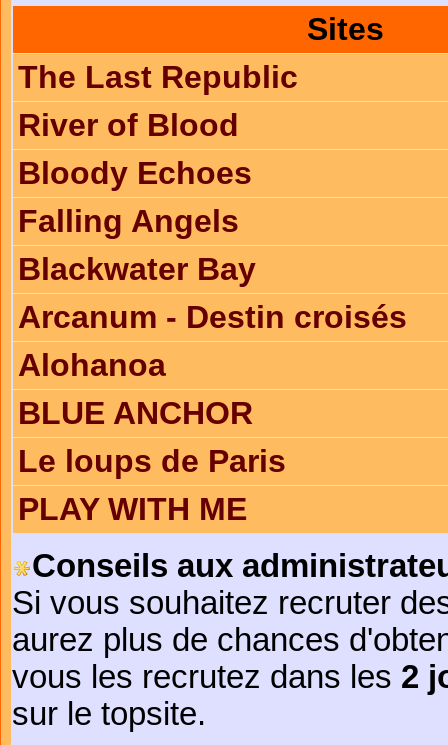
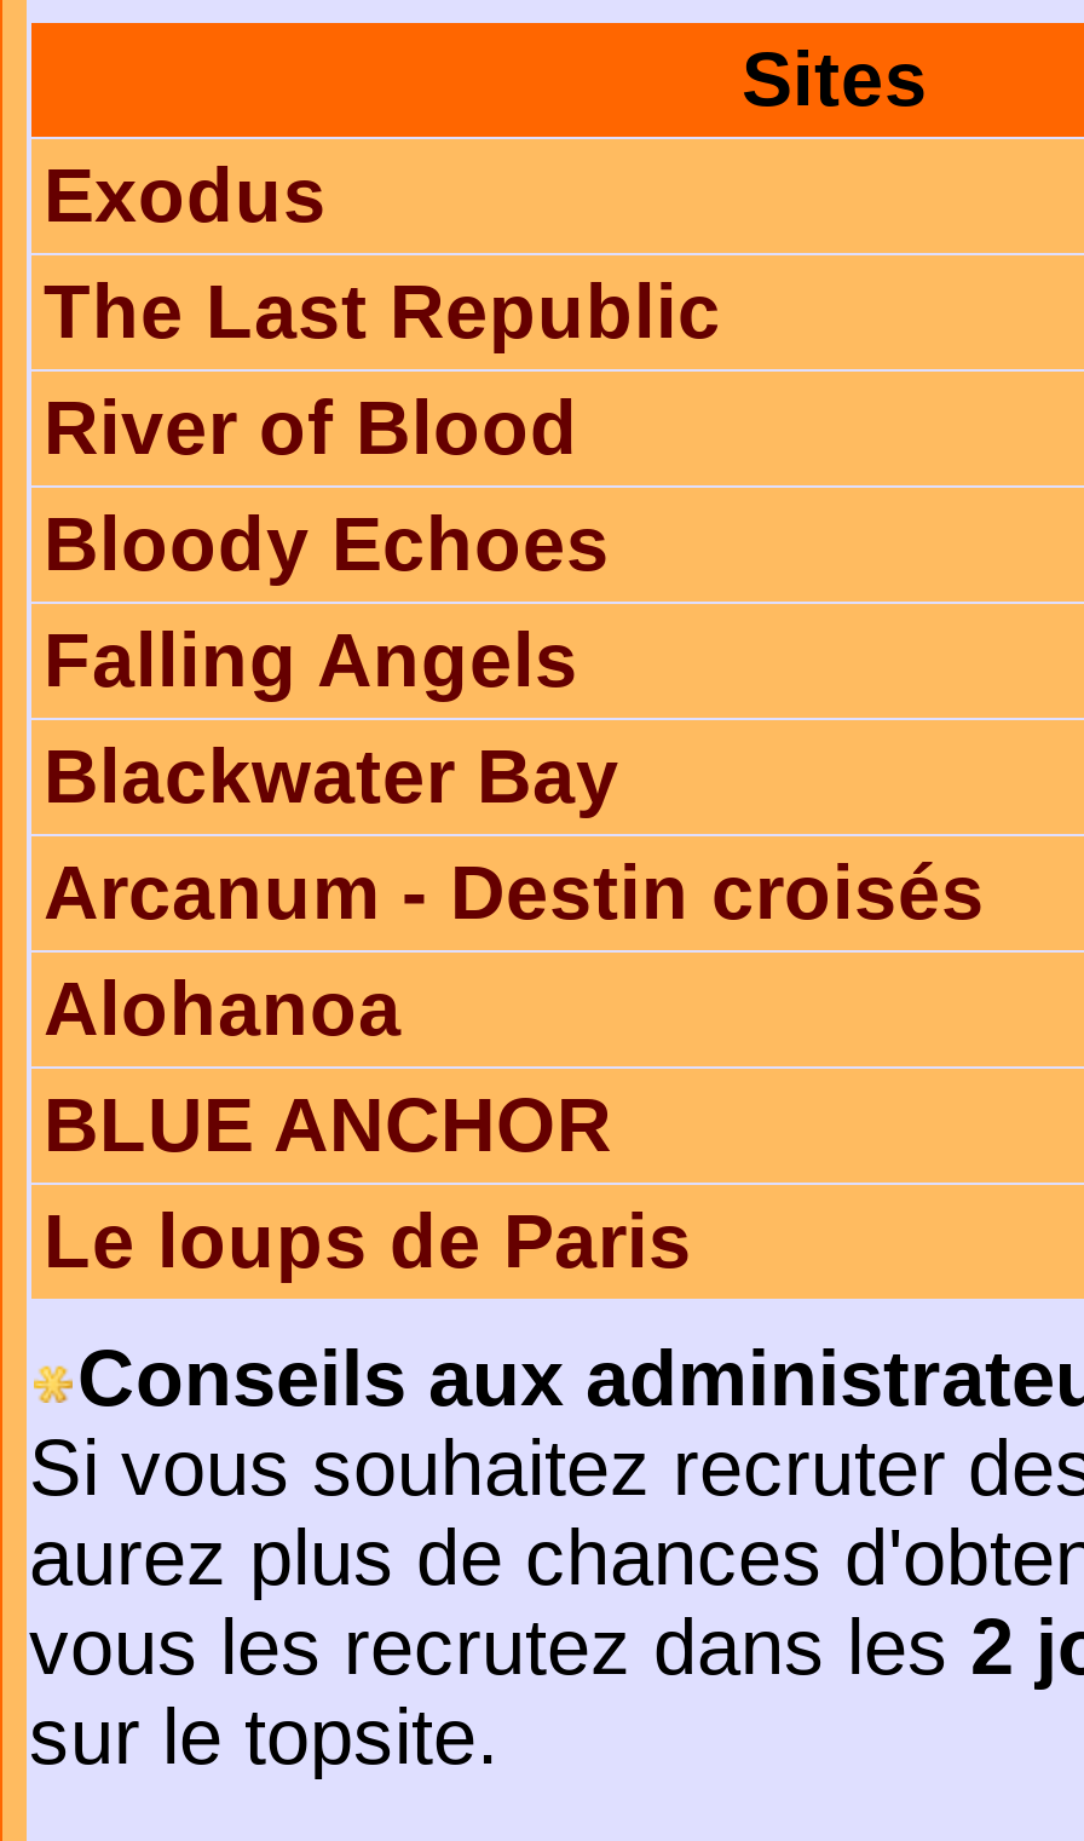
+ Exodus

moved down: The Last Republic | River of Blood | Bloody Echoes | ... | BLUE ANCHOR | Le loups de Paris

- PLAY WITH ME
